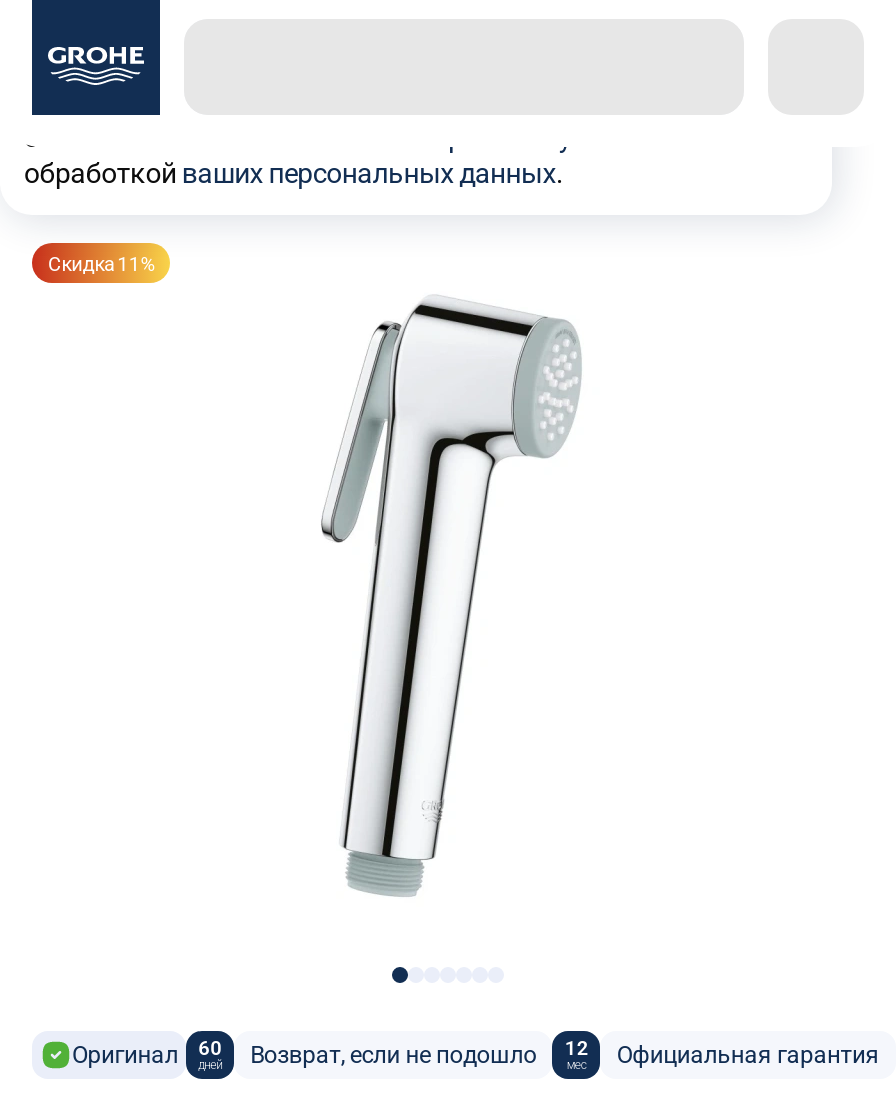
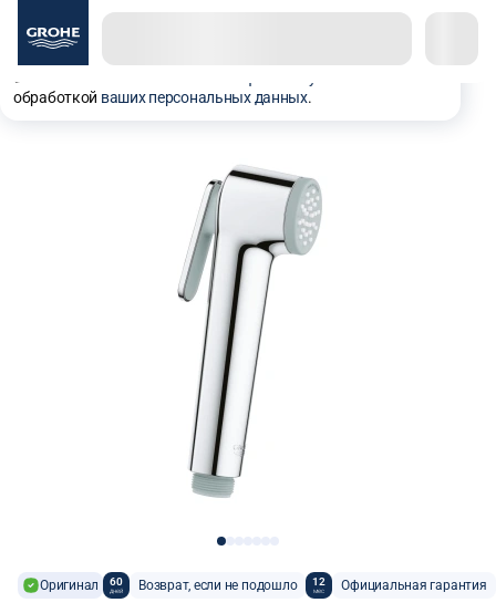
- Скидка 11%
